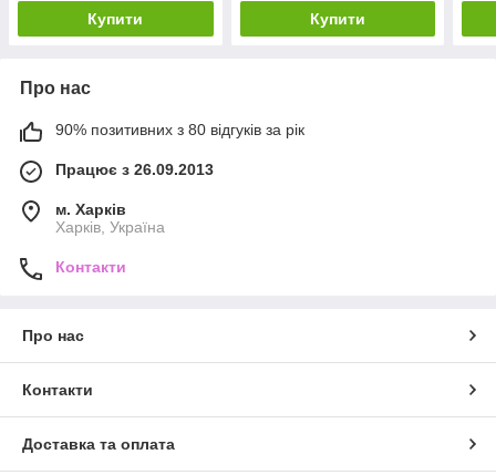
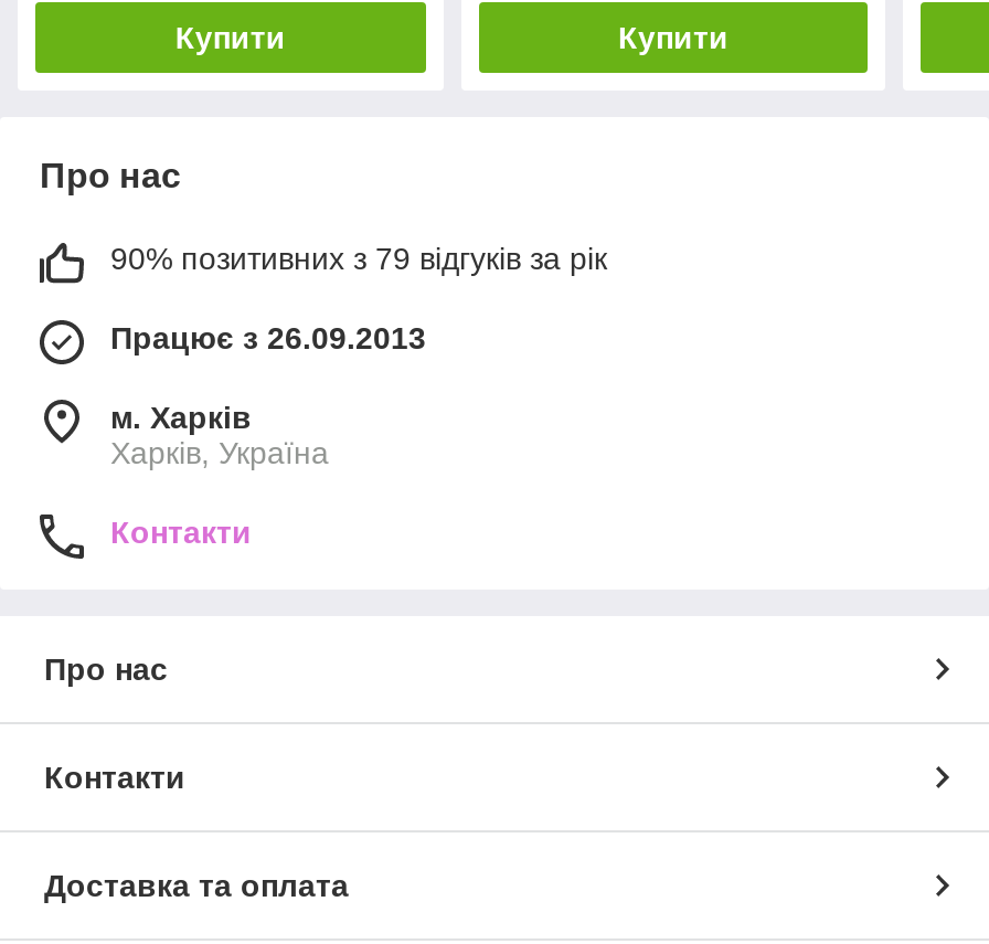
- 90% позитивних з 80 відгуків за рік
+ 90% позитивних з 79 відгуків за рік
